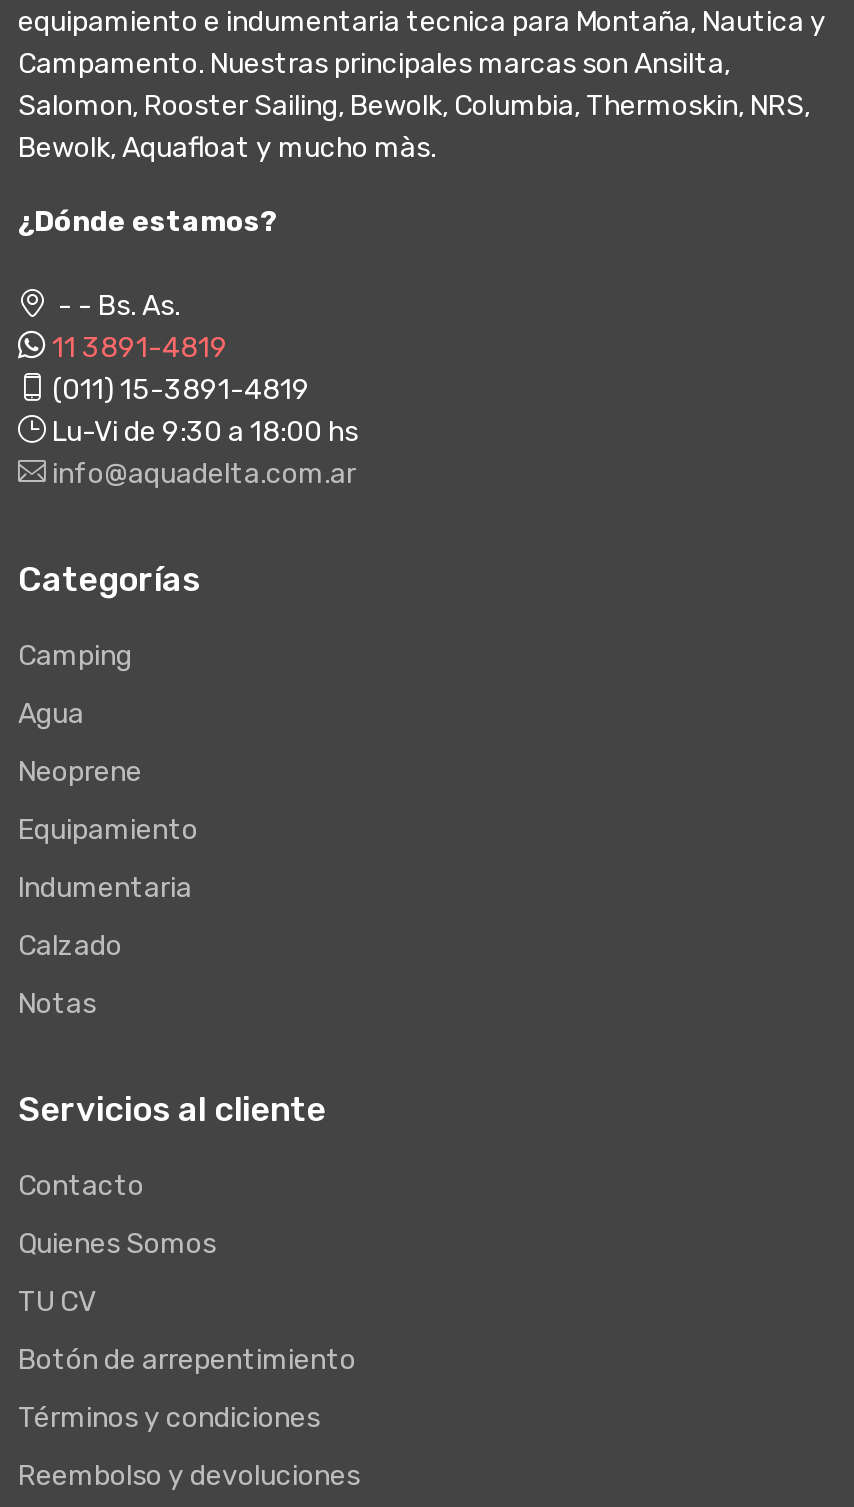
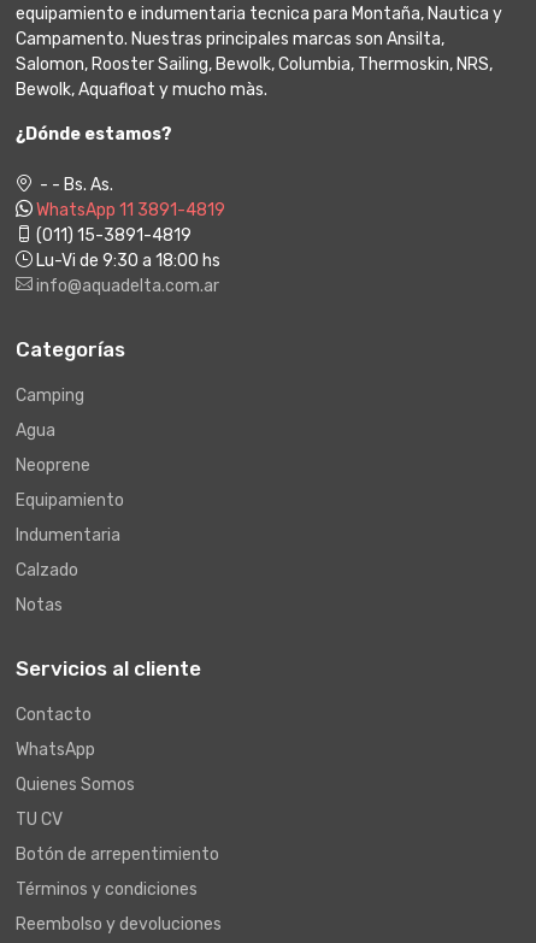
- 11 3891-4819
+ WhatsApp 11 3891-4819

+ WhatsApp
